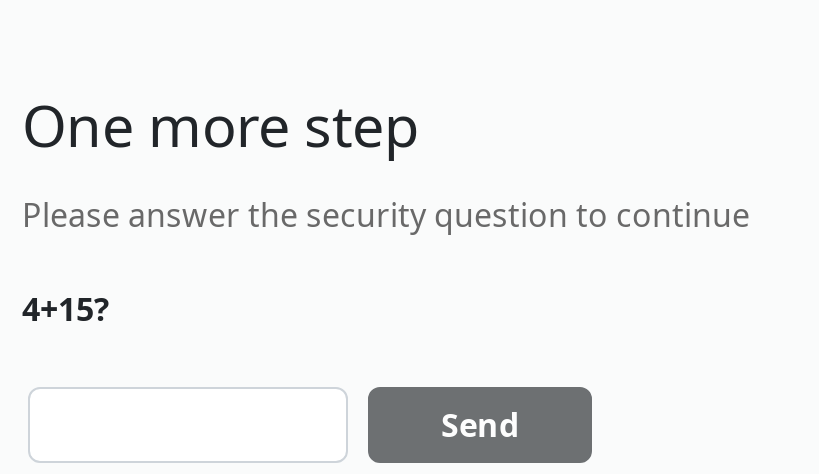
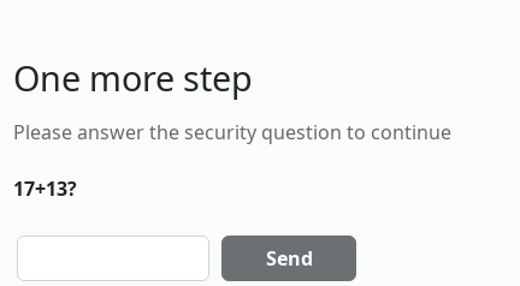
- 4+15?
+ 17+13?
